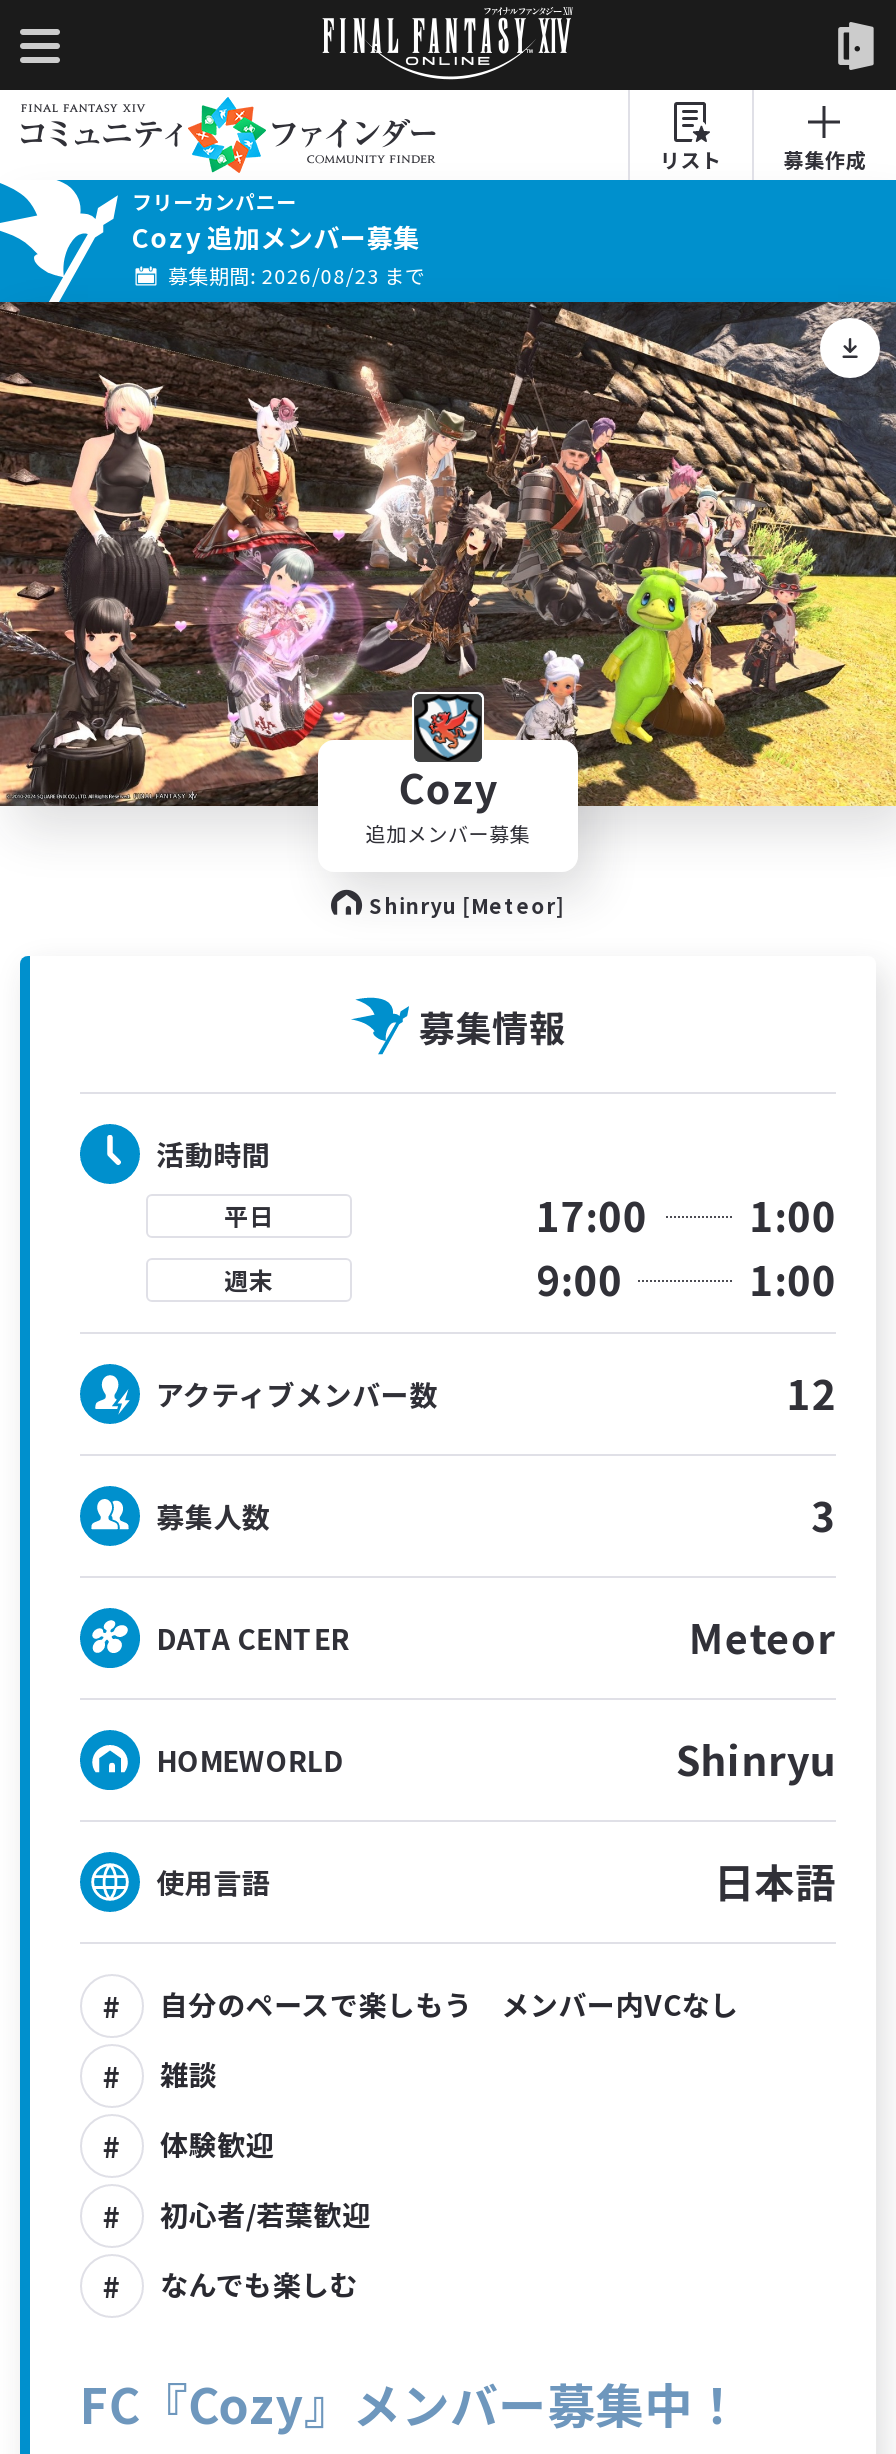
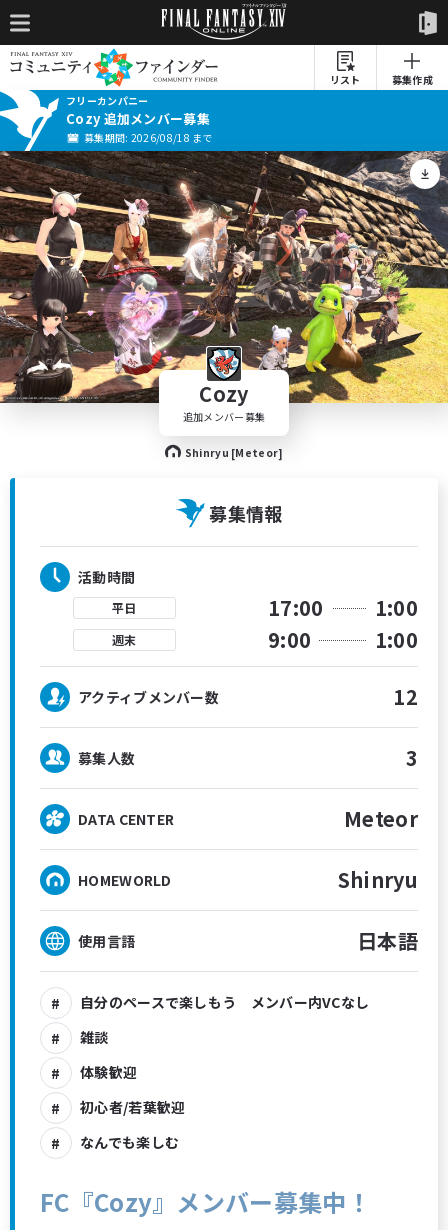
- 募集期間: 2026/08/23 まで
+ 募集期間: 2026/08/18 まで
